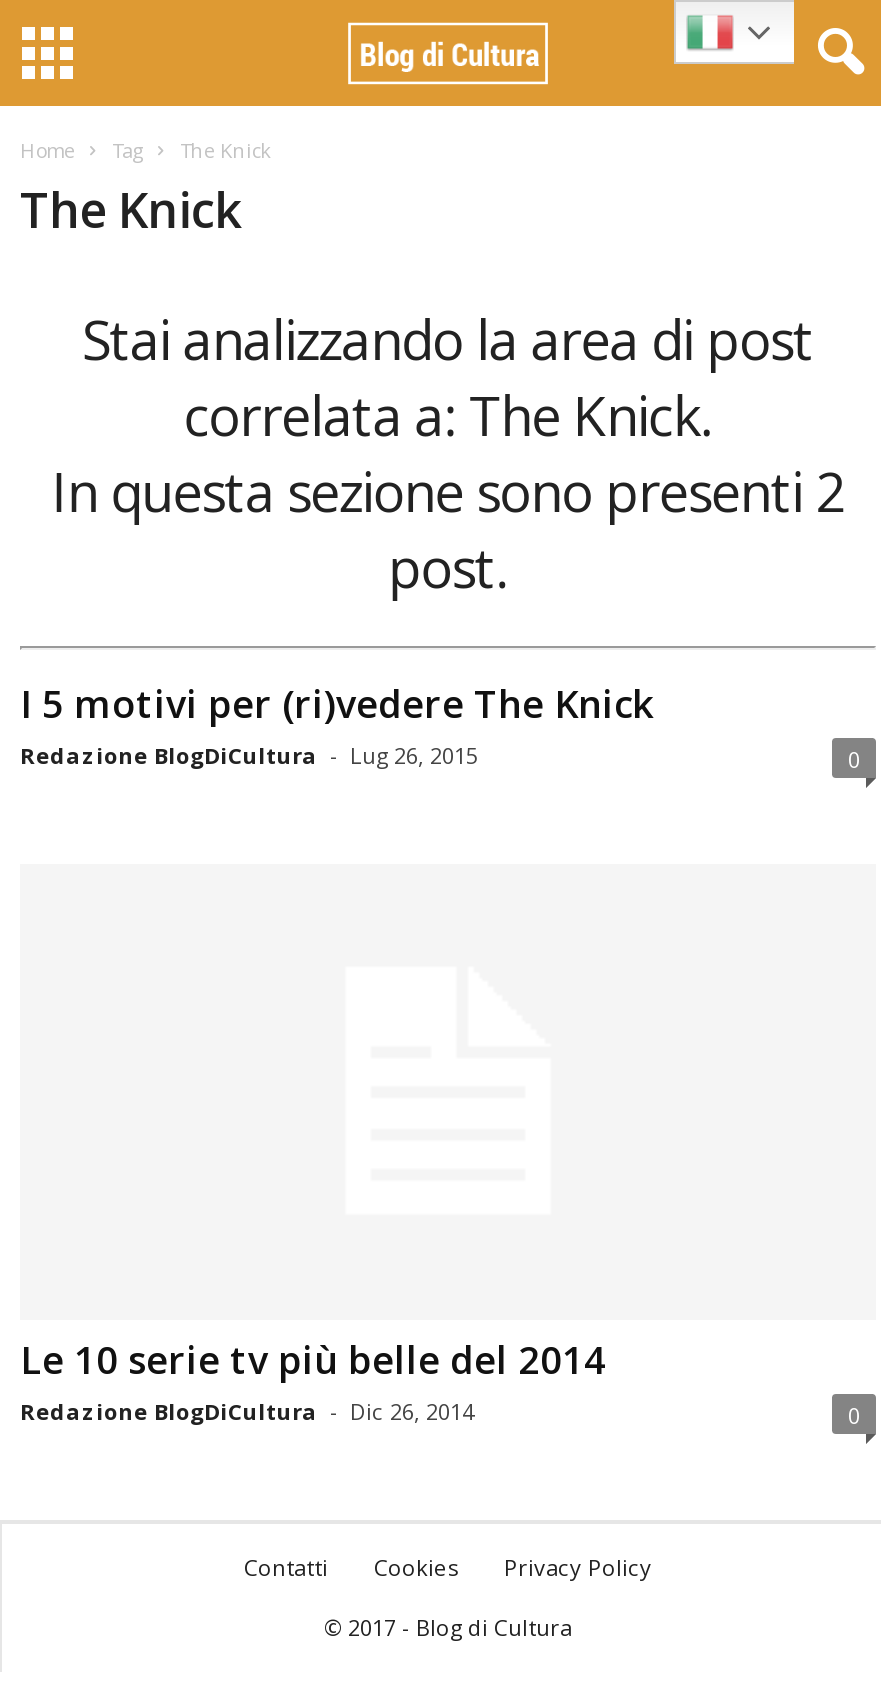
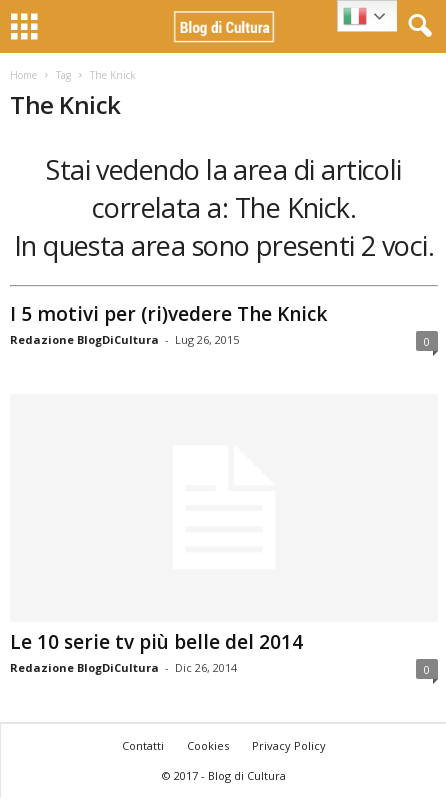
- Stai analizzando la area di post
+ Stai vedendo la area di articoli

- In questa sezione sono presenti 2
- post.
+ In questa area sono presenti 2 voci.
